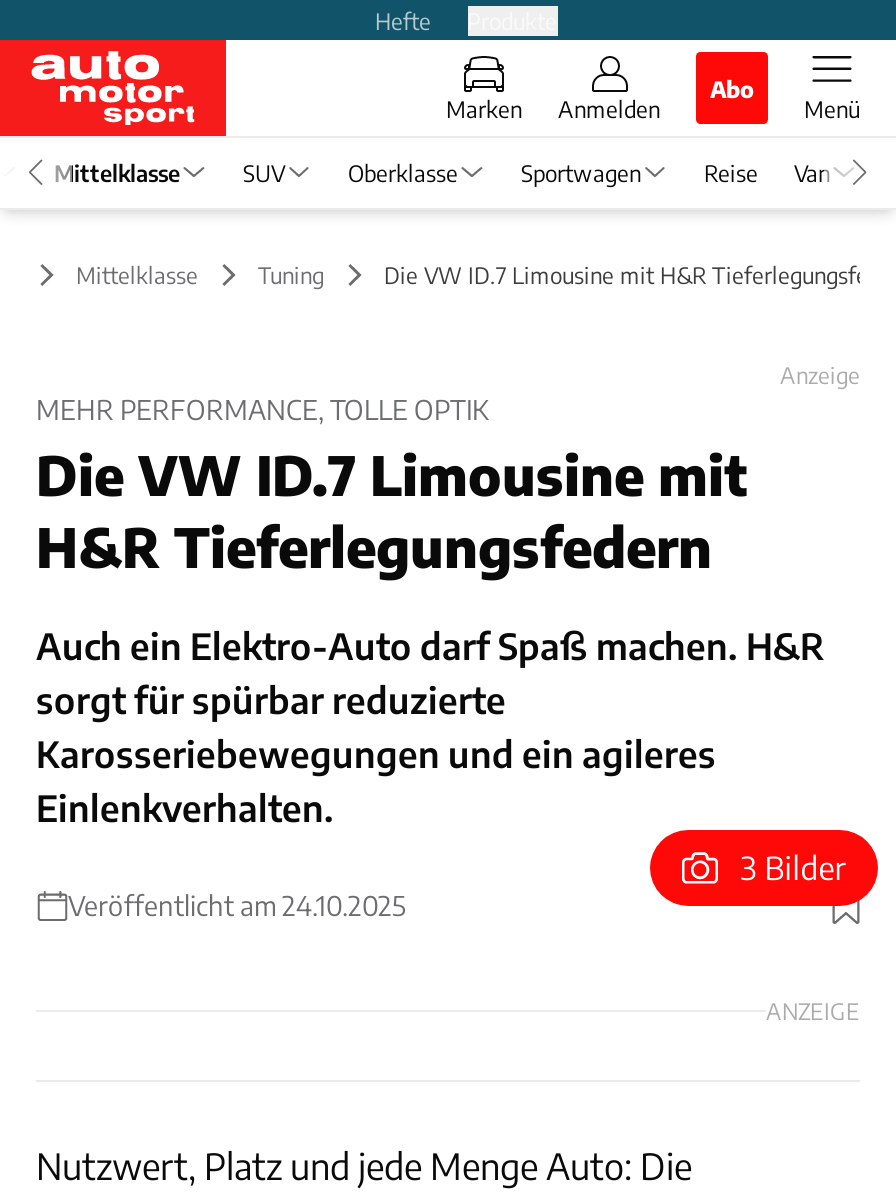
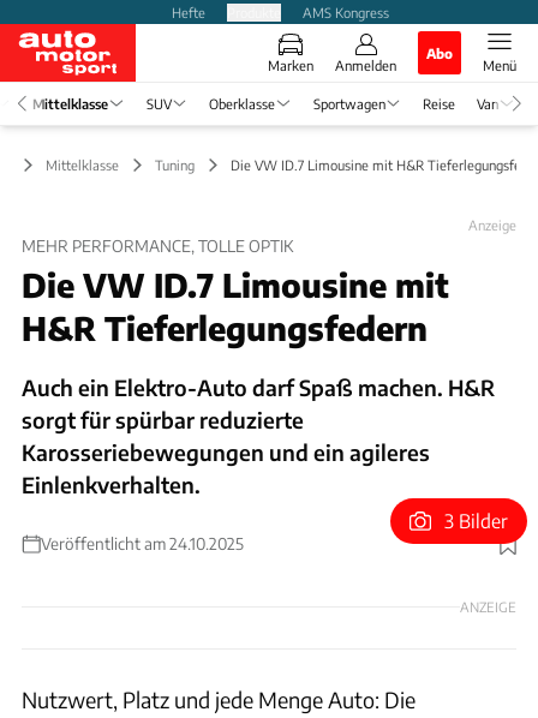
+ AMS Kongress
